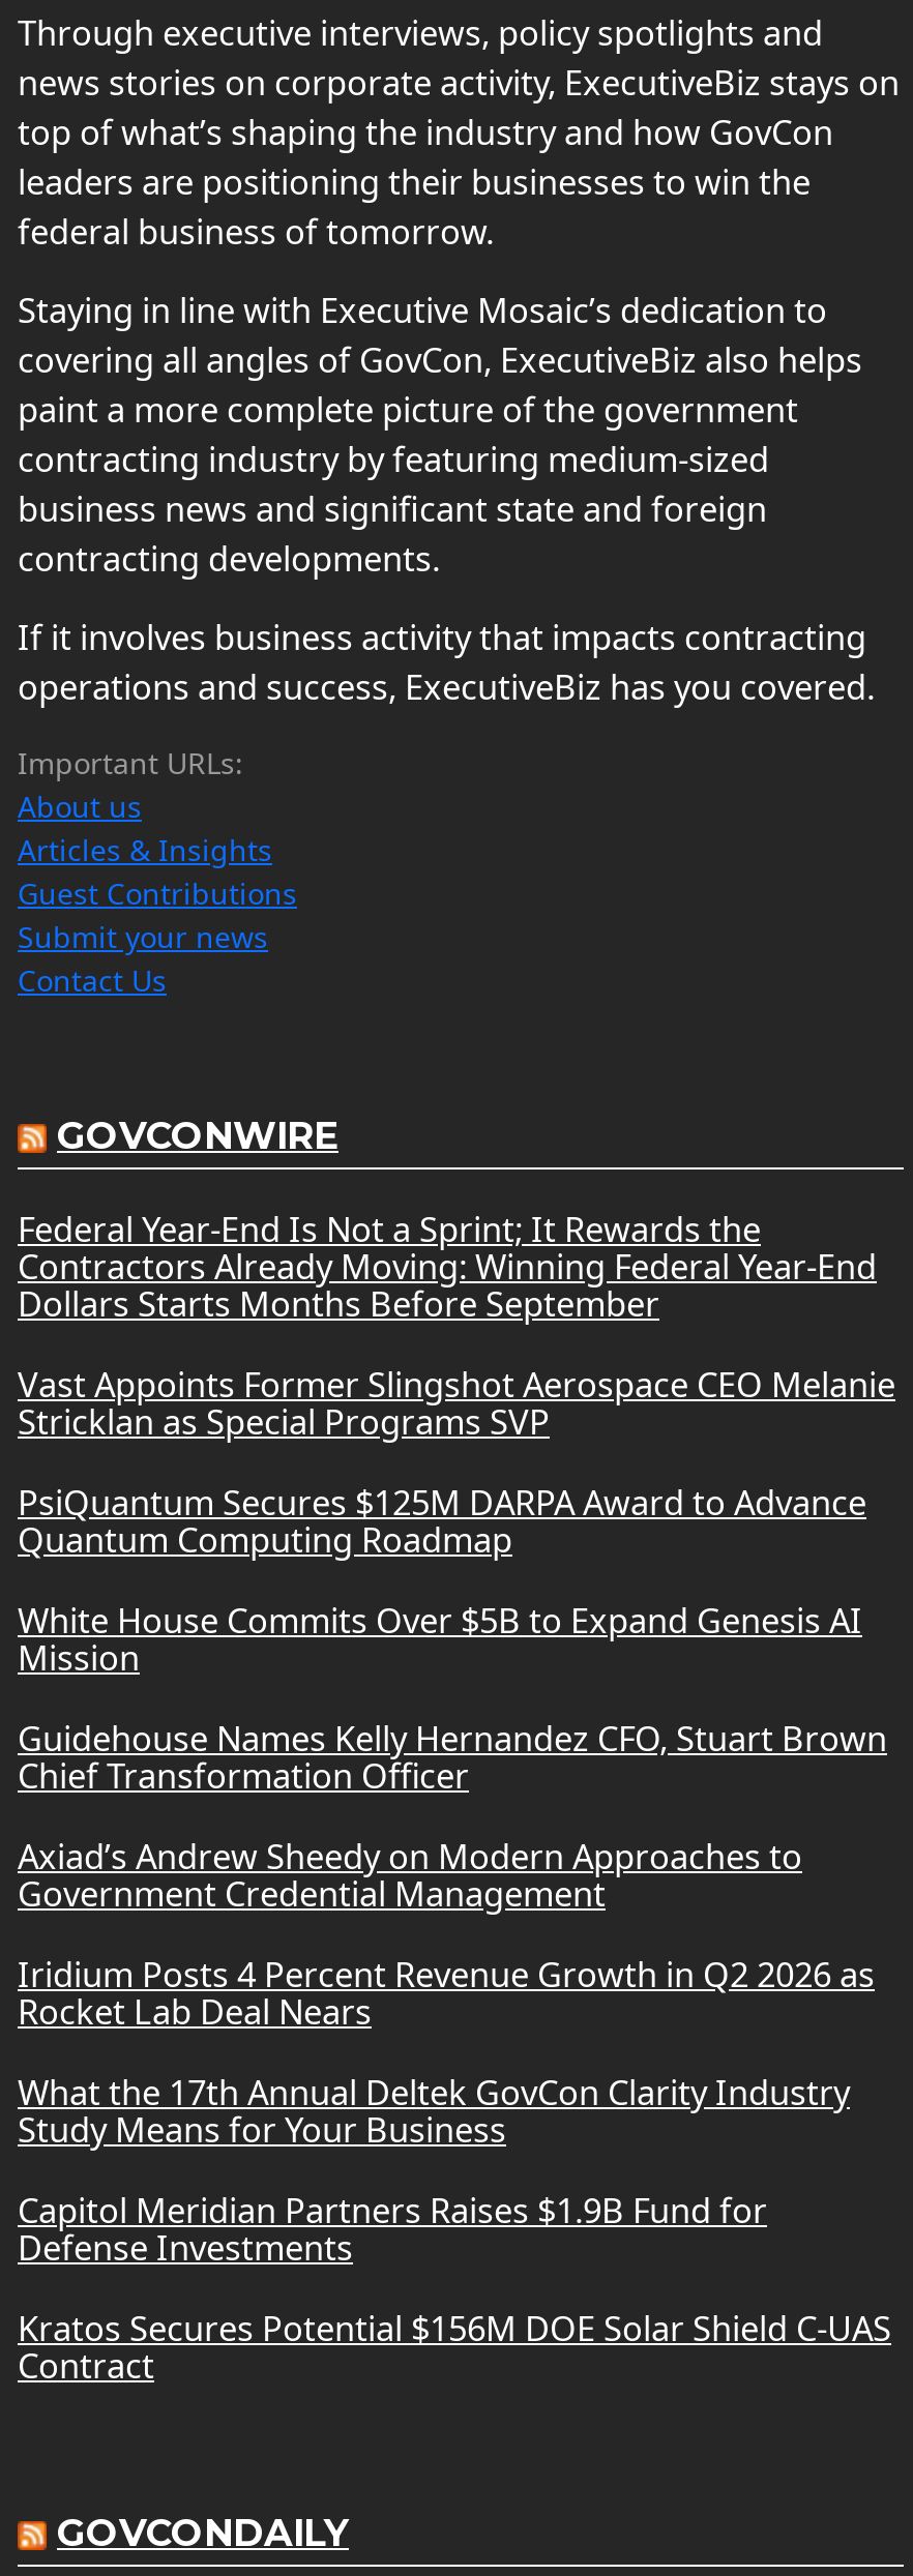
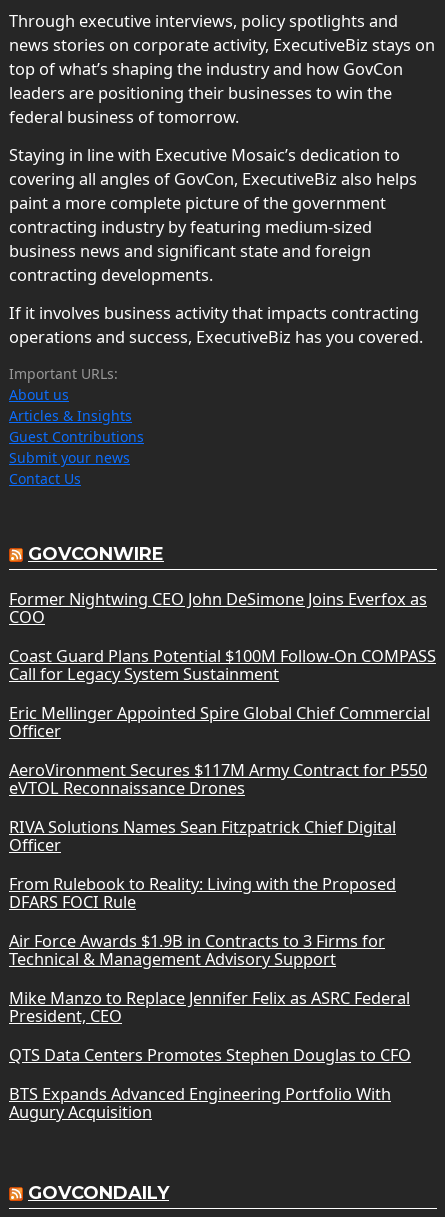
- Federal Year-End Is Not a Sprint; It Rewards the
- Contractors Already Moving: Winning Federal Year-End
- Dollars Starts Months Before September
+ Former Nightwing CEO John DeSimone Joins Everfox as
+ COO

- Vast Appoints Former Slingshot Aerospace CEO Melanie
- Stricklan as Special Programs SVP
+ Coast Guard Plans Potential $100M Follow-On COMPASS
+ Call for Legacy System Sustainment

- PsiQuantum Secures $125M DARPA Award to Advance
- Quantum Computing Roadmap
+ Eric Mellinger Appointed Spire Global Chief Commercial
+ Officer

- White House Commits Over $5B to Expand Genesis AI
- Mission
+ AeroVironment Secures $117M Army Contract for P550
+ eVTOL Reconnaissance Drones

- Guidehouse Names Kelly Hernandez CFO, Stuart Brown
- Chief Transformation Officer
+ RIVA Solutions Names Sean Fitzpatrick Chief Digital
+ Officer

- Axiad’s Andrew Sheedy on Modern Approaches to
- Government Credential Management
+ From Rulebook to Reality: Living with the Proposed
+ DFARS FOCI Rule

- Iridium Posts 4 Percent Revenue Growth in Q2 2026 as
- Rocket Lab Deal Nears
+ Air Force Awards $1.9B in Contracts to 3 Firms for
+ Technical & Management Advisory Support

- What the 17th Annual Deltek GovCon Clarity Industry
- Study Means for Your Business
+ Mike Manzo to Replace Jennifer Felix as ASRC Federal
+ President, CEO

- Capitol Meridian Partners Raises $1.9B Fund for
- Defense Investments
+ QTS Data Centers Promotes Stephen Douglas to CFO

- Kratos Secures Potential $156M DOE Solar Shield C-UAS
- Contract
+ BTS Expands Advanced Engineering Portfolio With
+ Augury Acquisition
